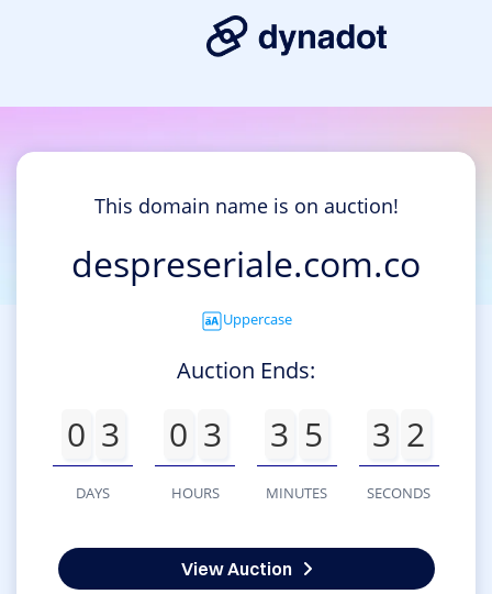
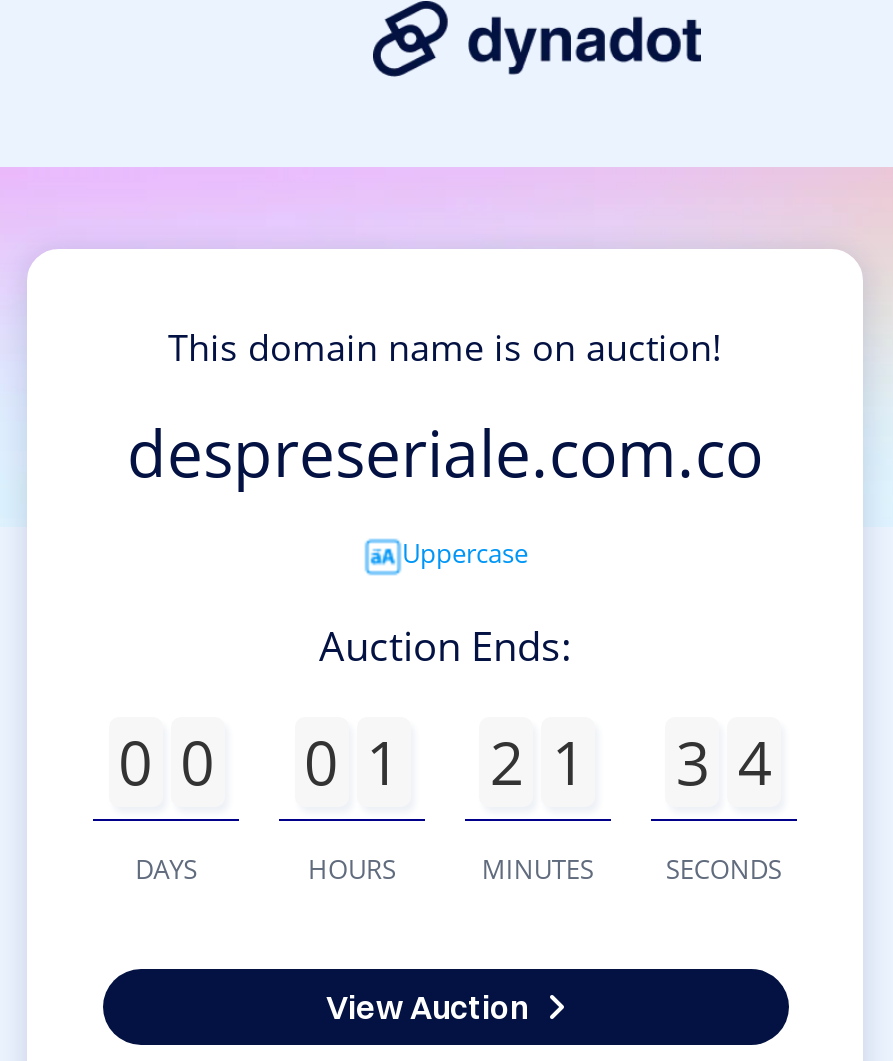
- 0 3
+ 0 0

- 0 3
+ 0 1

- 3 5
+ 2 1

- 3 2
+ 3 4
